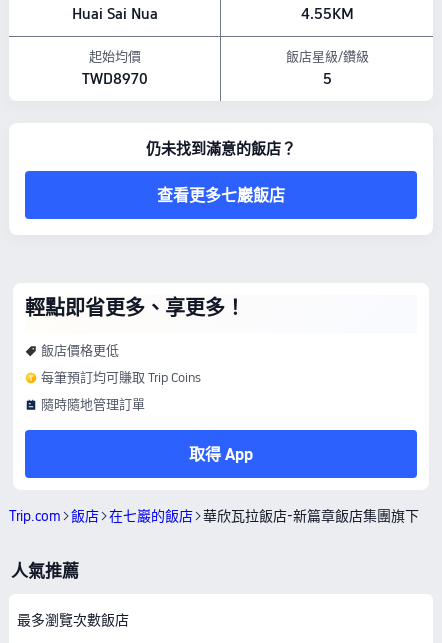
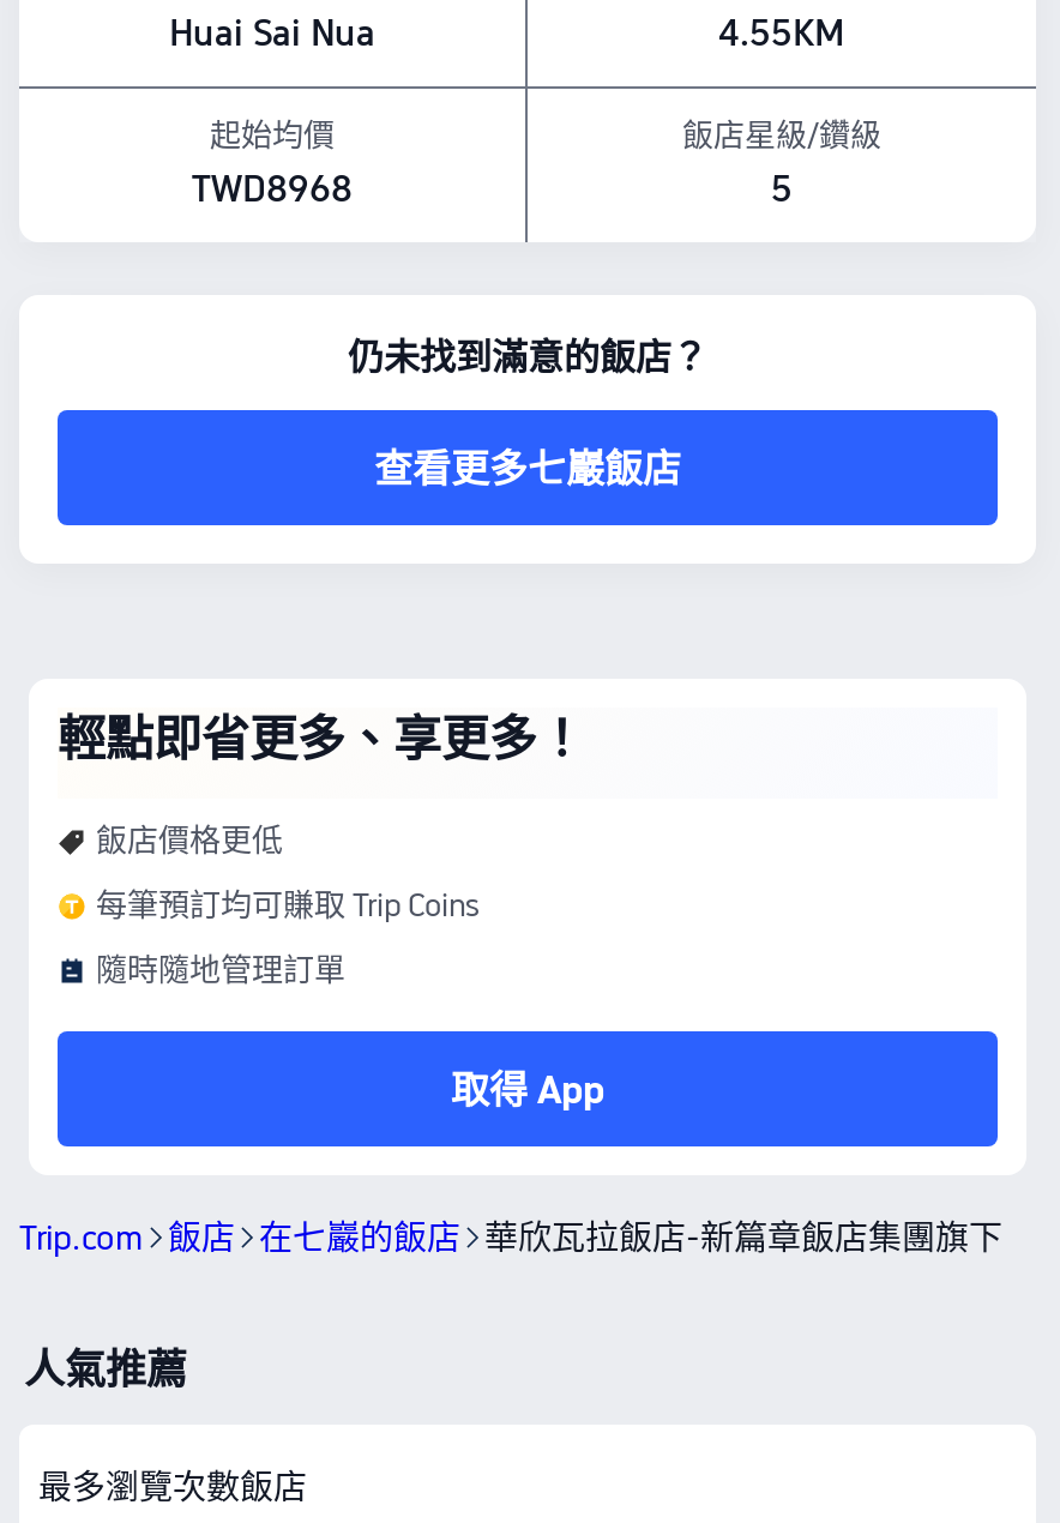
- TWD8970
+ TWD8968
